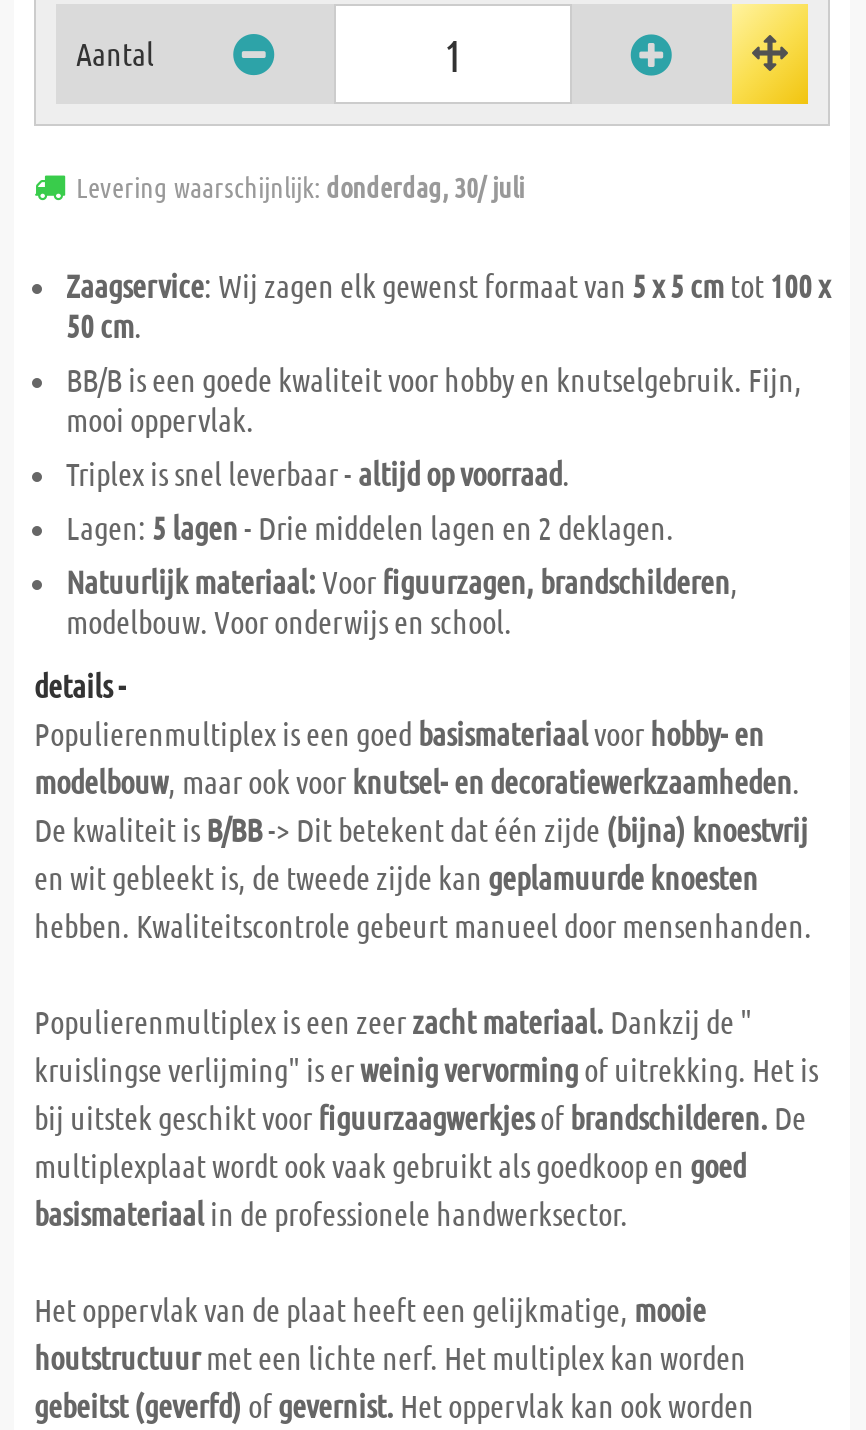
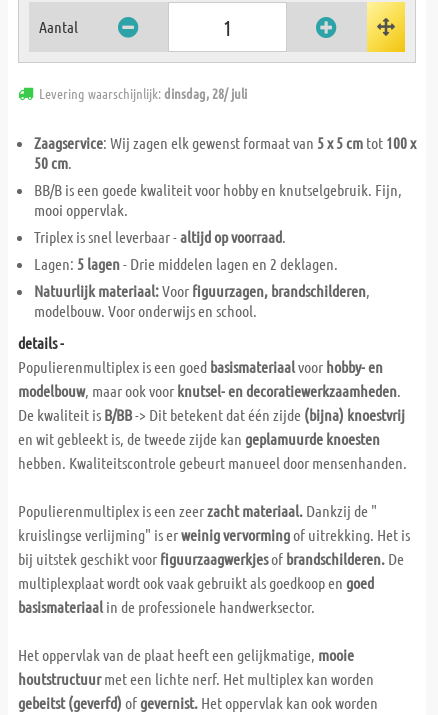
- Levering waarschijnlijk: donderdag, 30/ juli
+ Levering waarschijnlijk: dinsdag, 28/ juli
